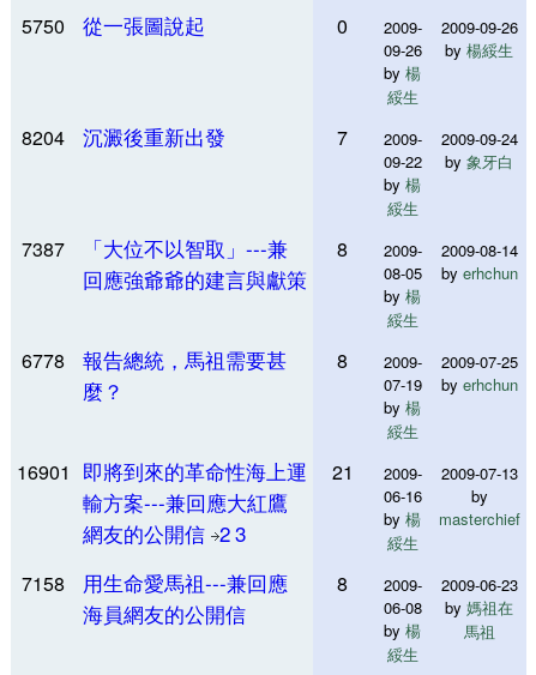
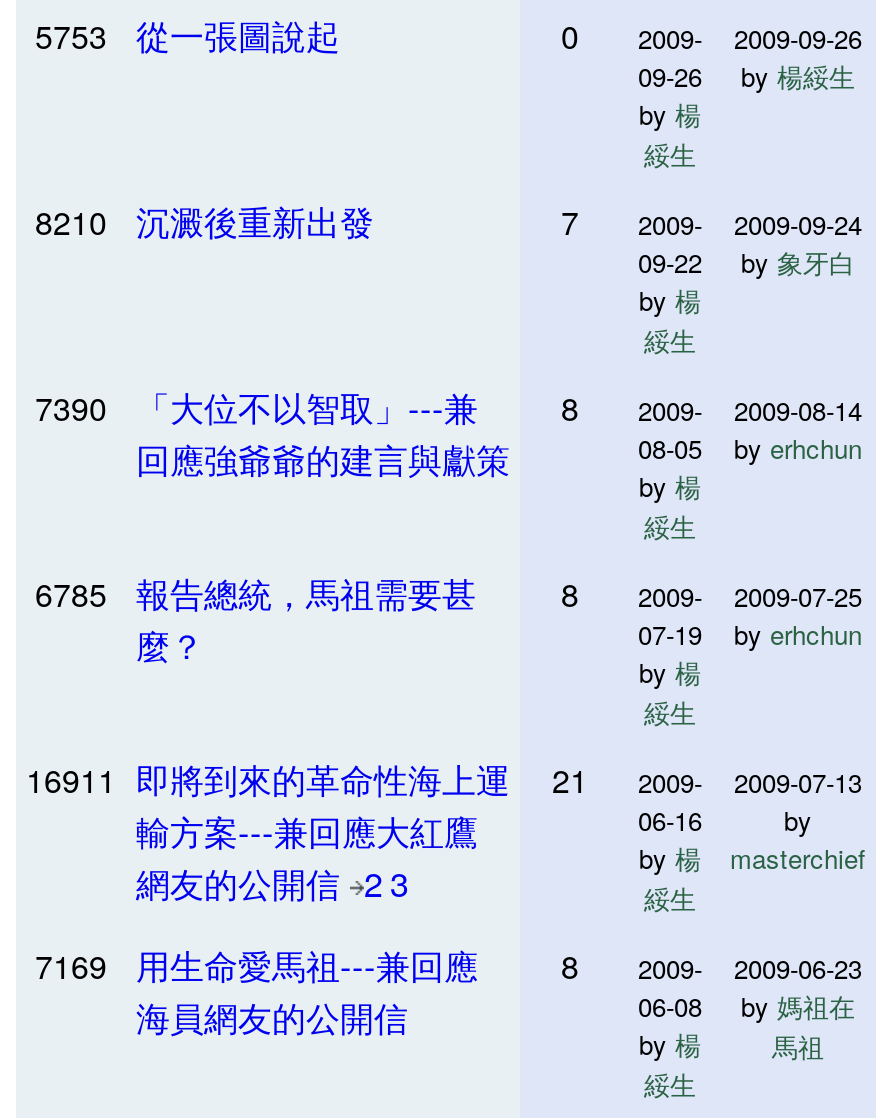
- 5750 從一張圖說起
+ 5753 從一張圖說起

- 8204 沉澱後重新出發
+ 8210 沉澱後重新出發

- 7387 「大位不以智取」---兼 8 2009- 2009-08-14
+ 7390 「大位不以智取」---兼 8 2009- 2009-08-14

- 6778 報告總統，馬祖需要甚 8 2009- 2009-07-25
+ 6785 報告總統，馬祖需要甚 8 2009- 2009-07-25

- 16901 即將到來的革命性海上運
+ 16911 即將到來的革命性海上運

- 7158 用生命愛馬祖---兼回應 8 2009- 2009-06-23
+ 7169 用生命愛馬祖---兼回應 8 2009- 2009-06-23
